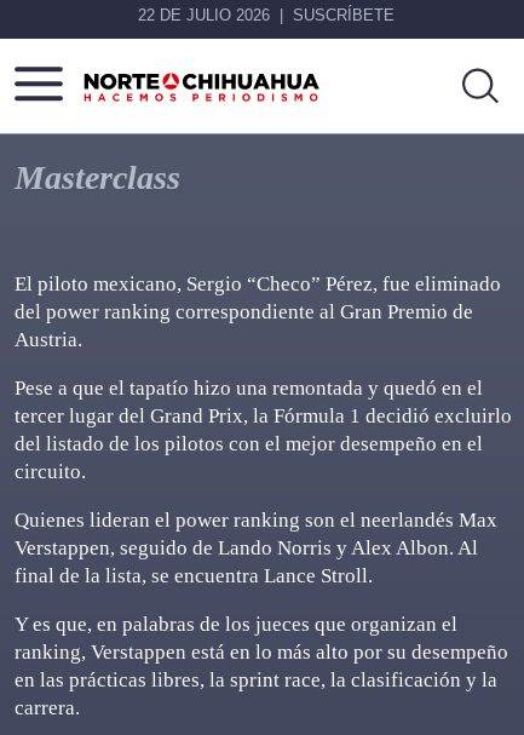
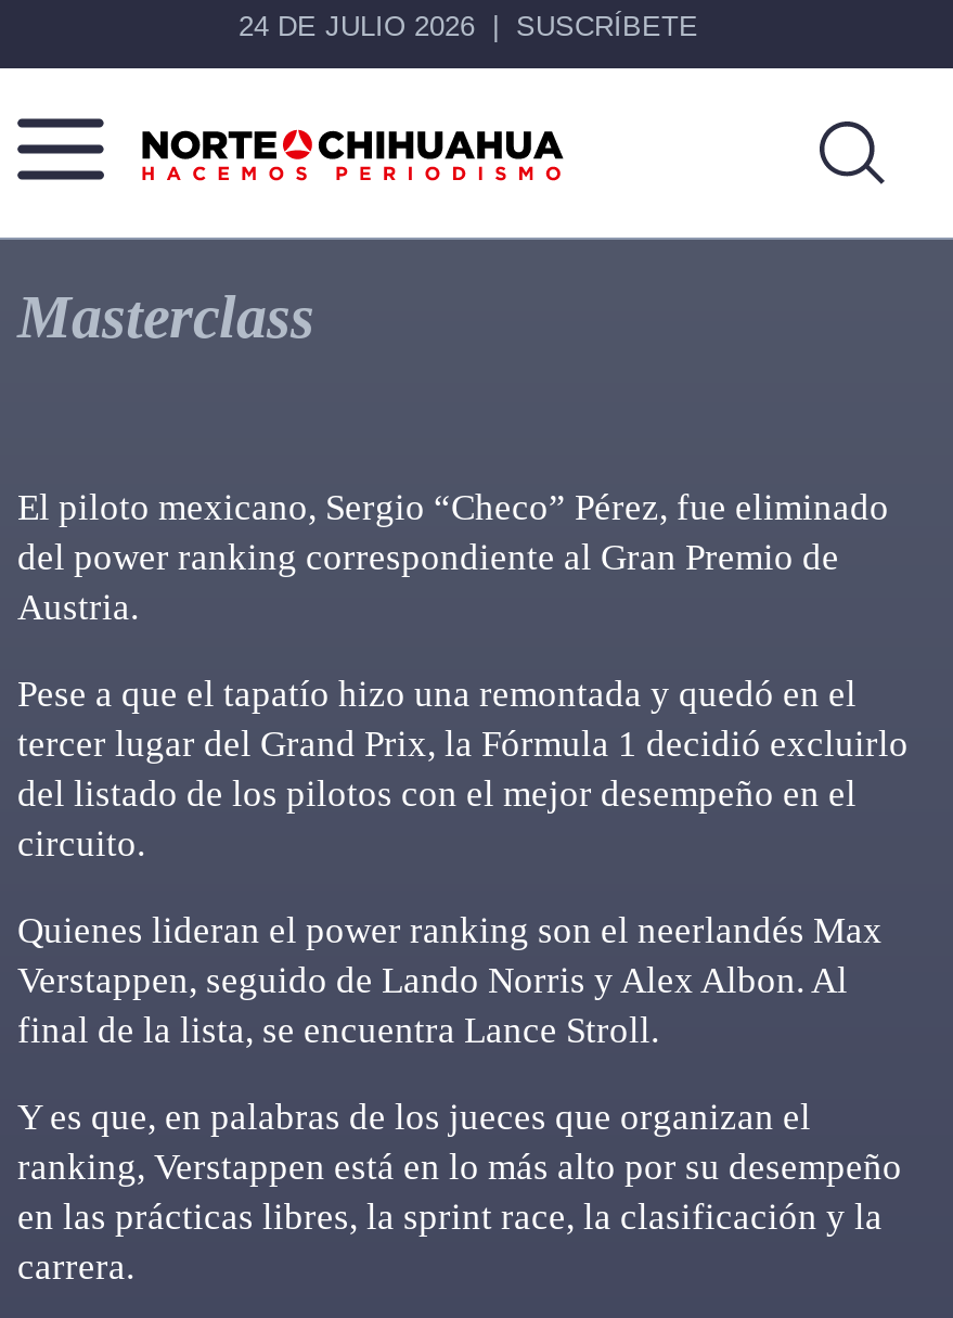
- 22 DE JULIO 2026 SUSCRÍBETE
+ 24 DE JULIO 2026 SUSCRÍBETE
